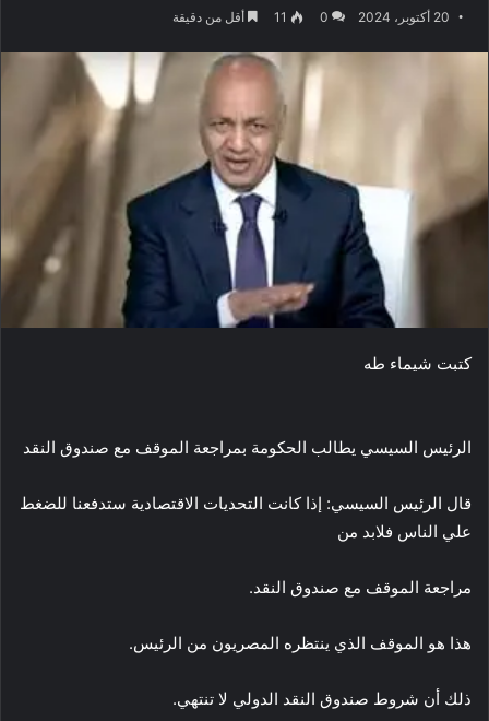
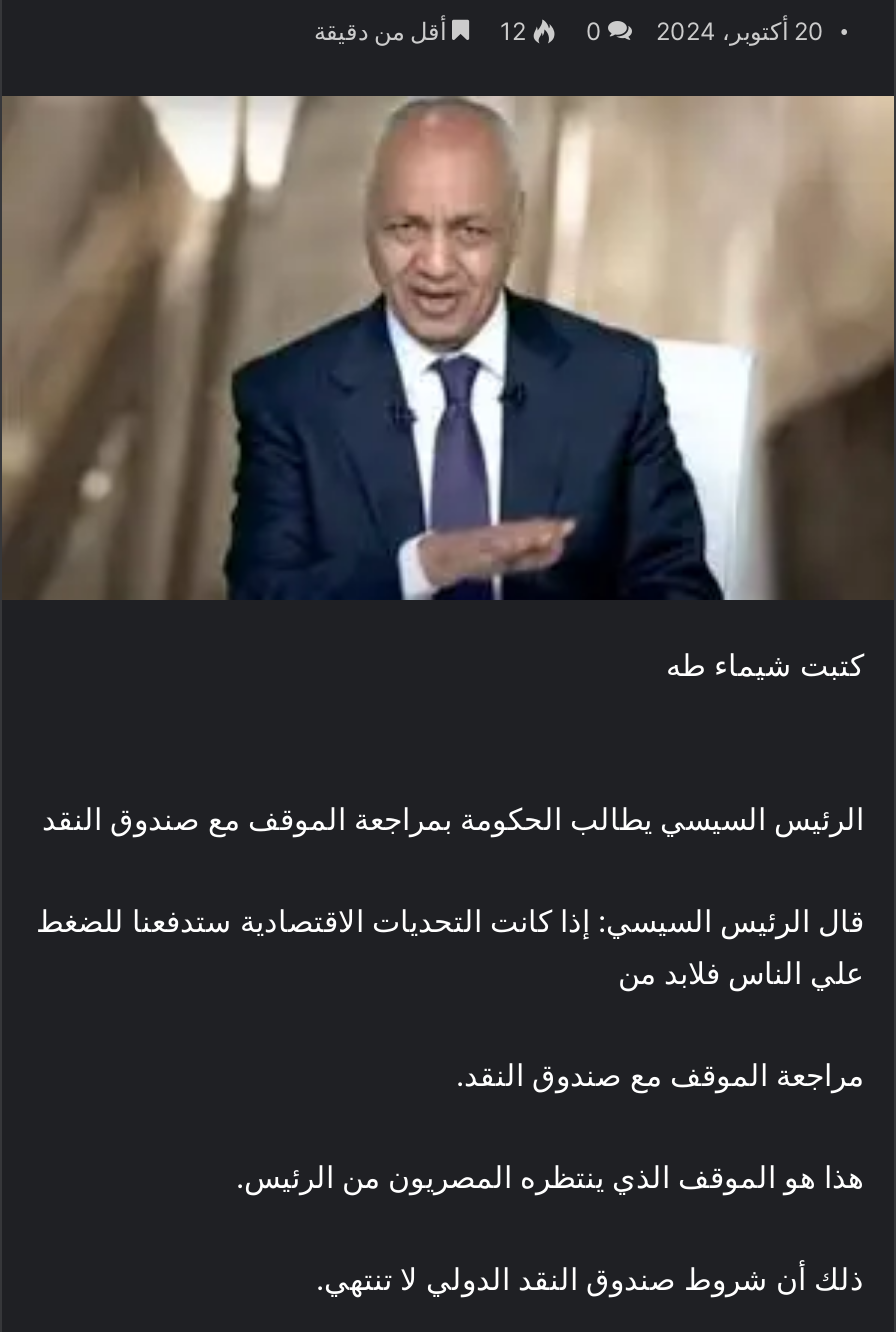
- 11
+ 12
